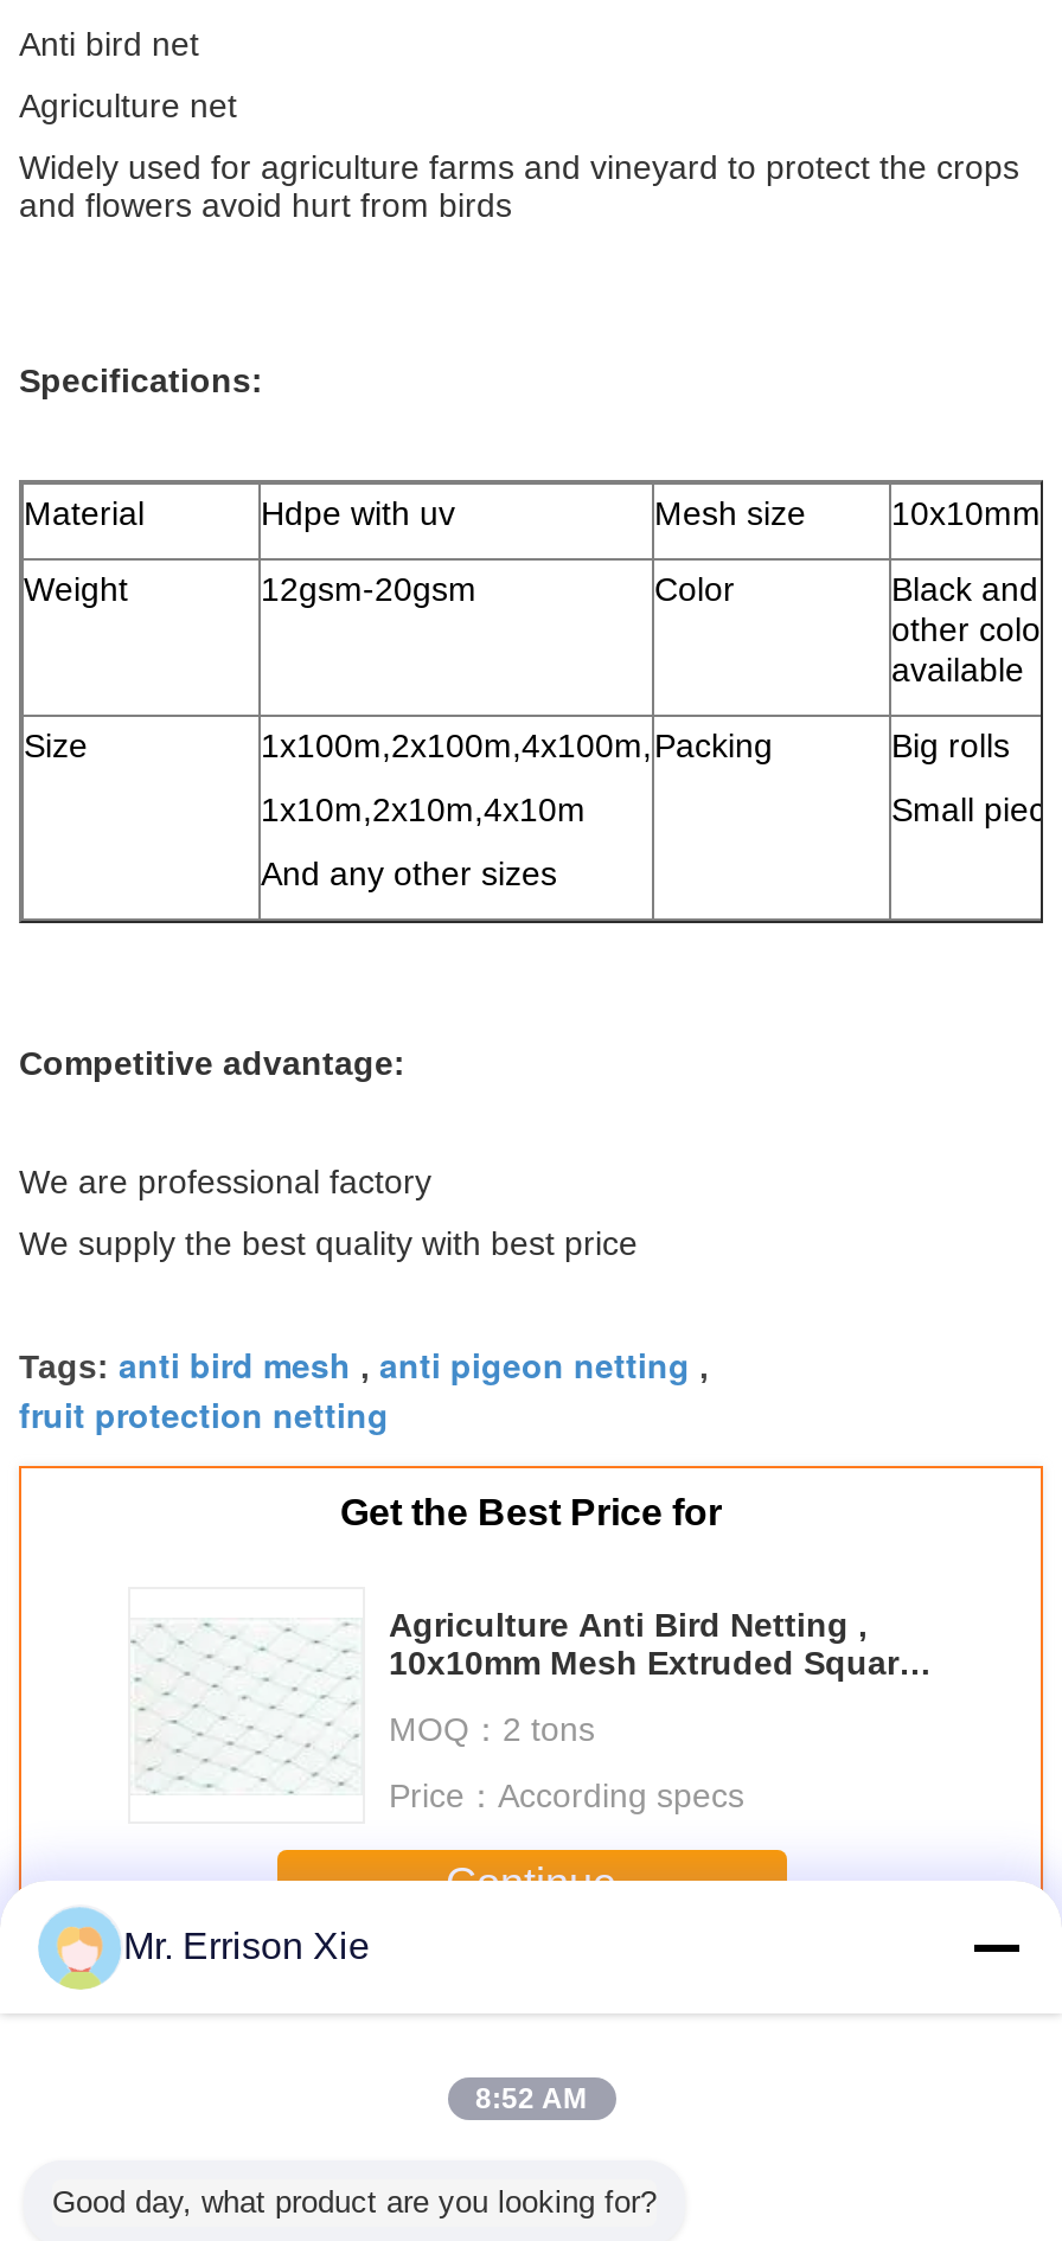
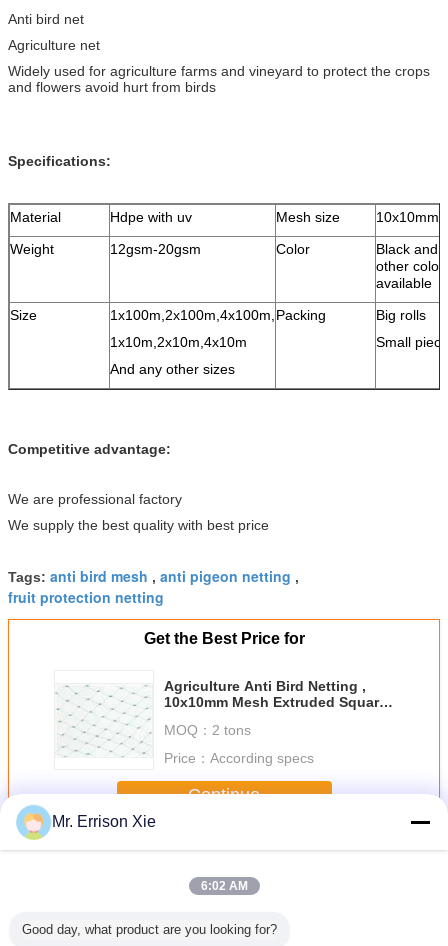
- 8:52 AM
+ 6:02 AM
